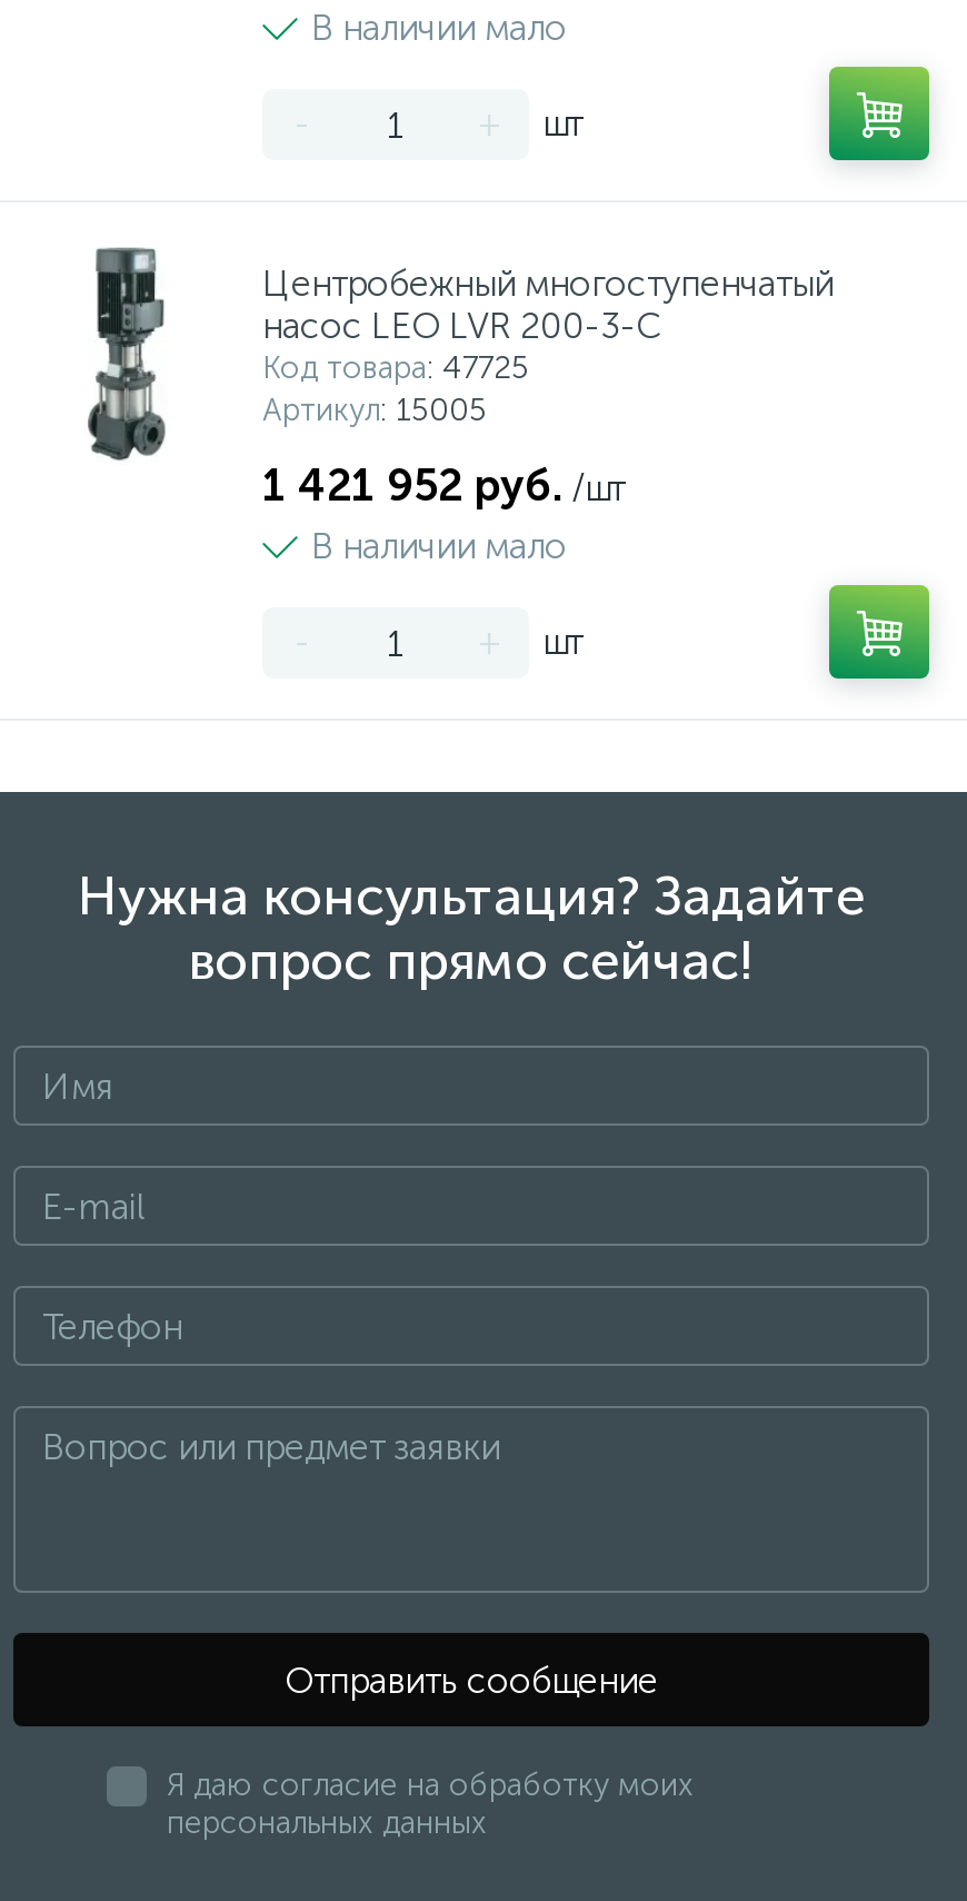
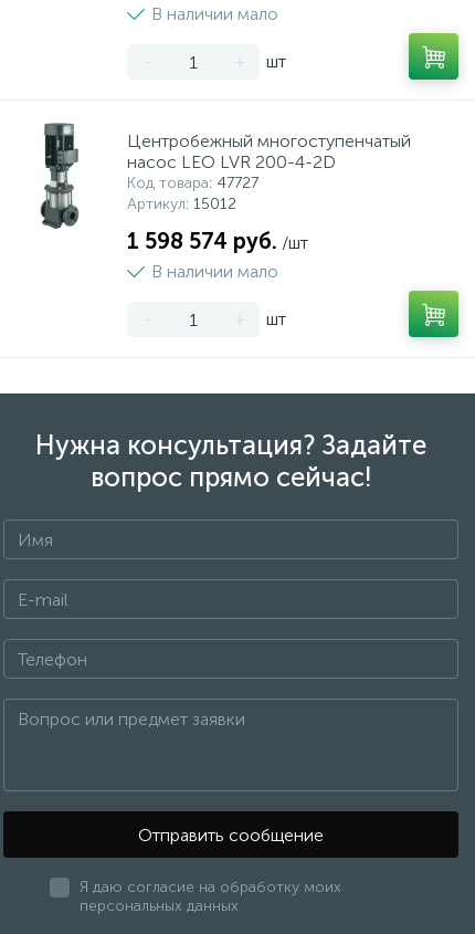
- насос LEO LVR 200-3-C
+ насос LEO LVR 200-4-2D

- Код товара: 47725
+ Код товара: 47727

- Артикул: 15005
+ Артикул: 15012

- 1 421 952 руб. /шт
+ 1 598 574 руб. /шт
